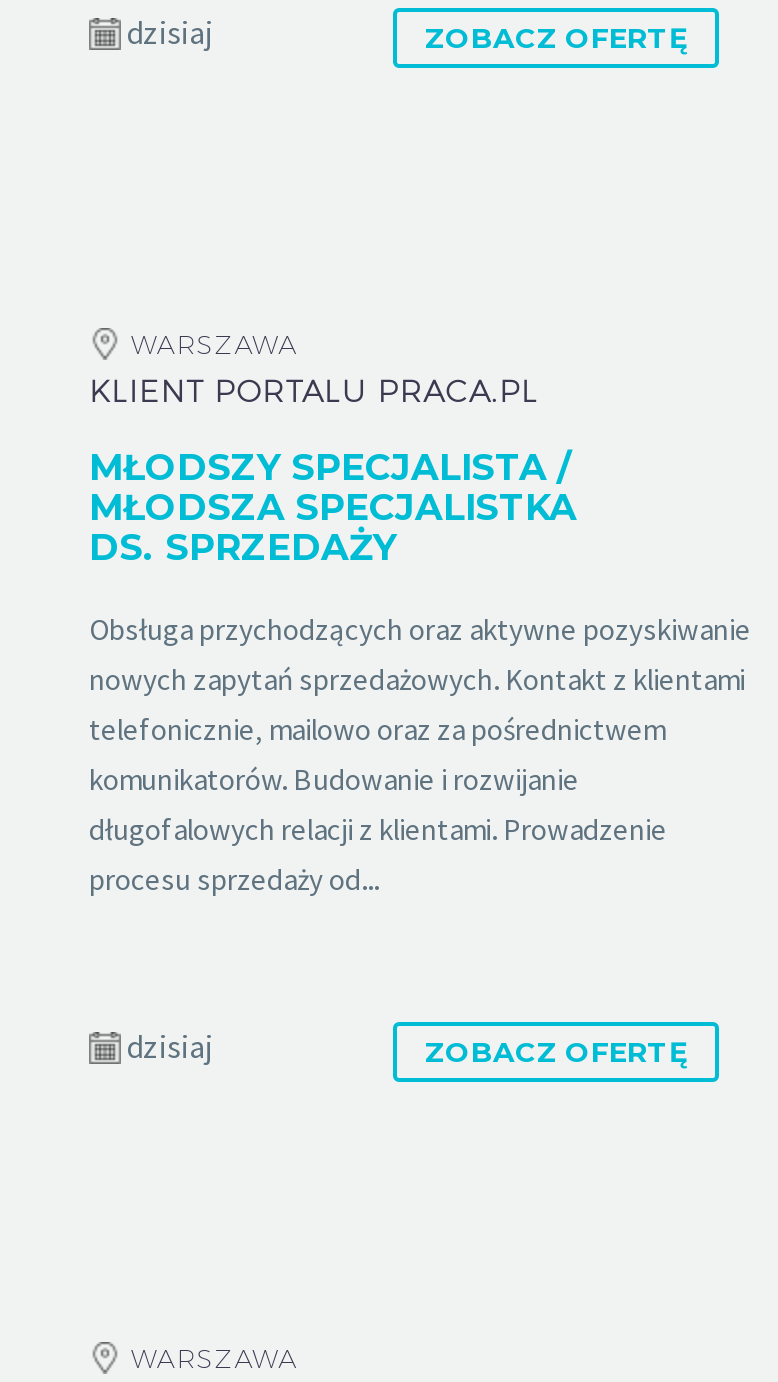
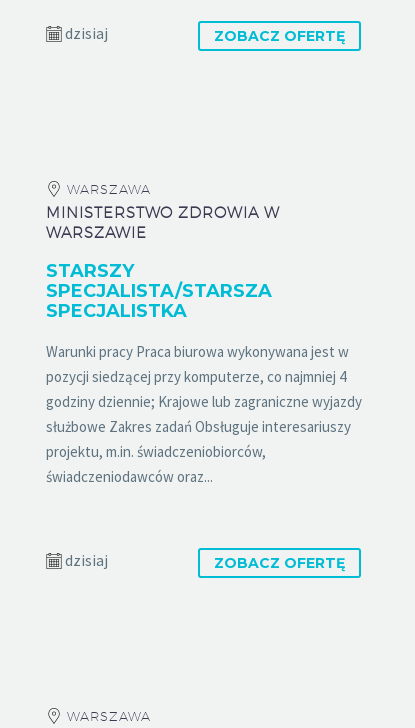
- KLIENT PORTALU PRACA.PL
+ MINISTERSTWO ZDROWIA W
+ WARSZAWIE

- MŁODSZY SPECJALISTA /
- MŁODSZA SPECJALISTKA
- DS. SPRZEDAŻY
+ STARSZY
+ SPECJALISTA/STARSZA
+ SPECJALISTKA

- Obsługa przychodzących oraz aktywne pozyskiwanie
- nowych zapytań sprzedażowych. Kontakt z klientami
- telefonicznie, mailowo oraz za pośrednictwem
- komunikatorów. Budowanie i rozwijanie
- długofalowych relacji z klientami. Prowadzenie
- procesu sprzedaży od...
+ Warunki pracy Praca biurowa wykonywana jest w
+ pozycji siedzącej przy komputerze, co najmniej 4
+ godziny dziennie; Krajowe lub zagraniczne wyjazdy
+ służbowe Zakres zadań Obsługuje interesariuszy
+ projektu, m.in. świadczeniobiorców,
+ świadczeniodawców oraz...
